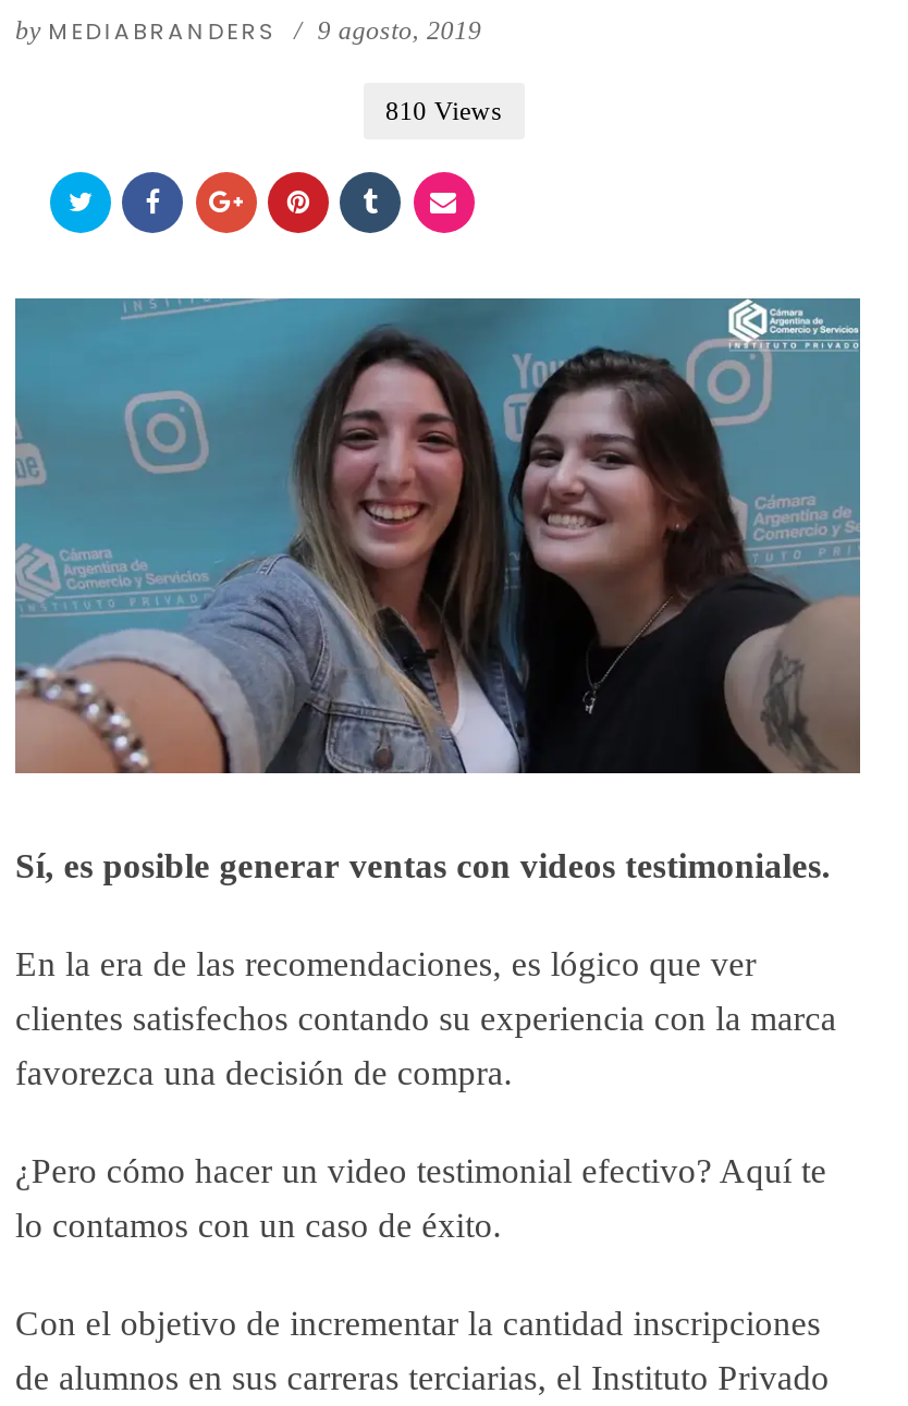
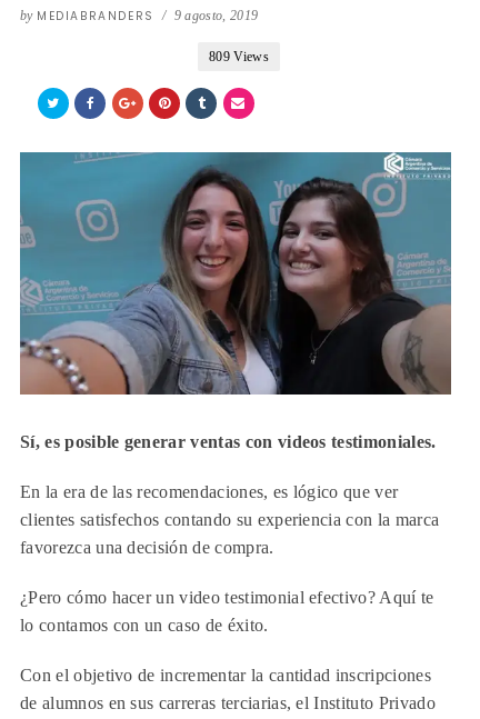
- 810 Views
+ 809 Views
